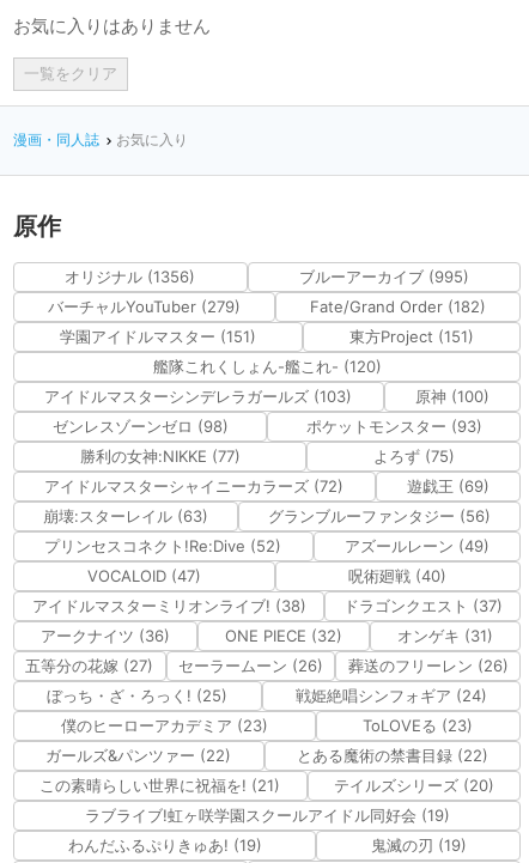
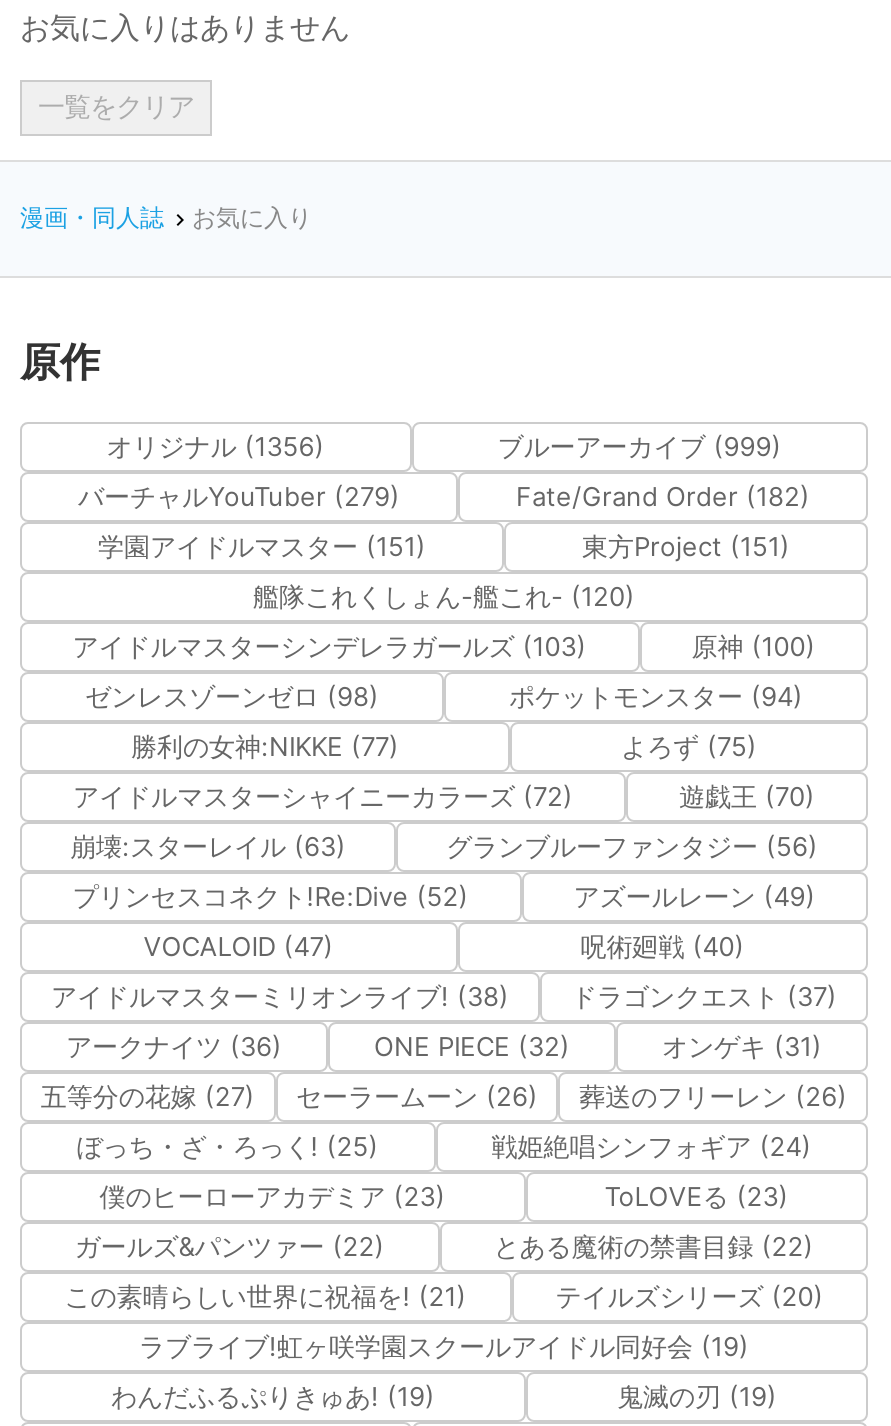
- ブルーアーカイブ (995)
+ ブルーアーカイブ (999)

- ポケットモンスター (93)
+ ポケットモンスター (94)

- 遊戯王 (69)
+ 遊戯王 (70)
